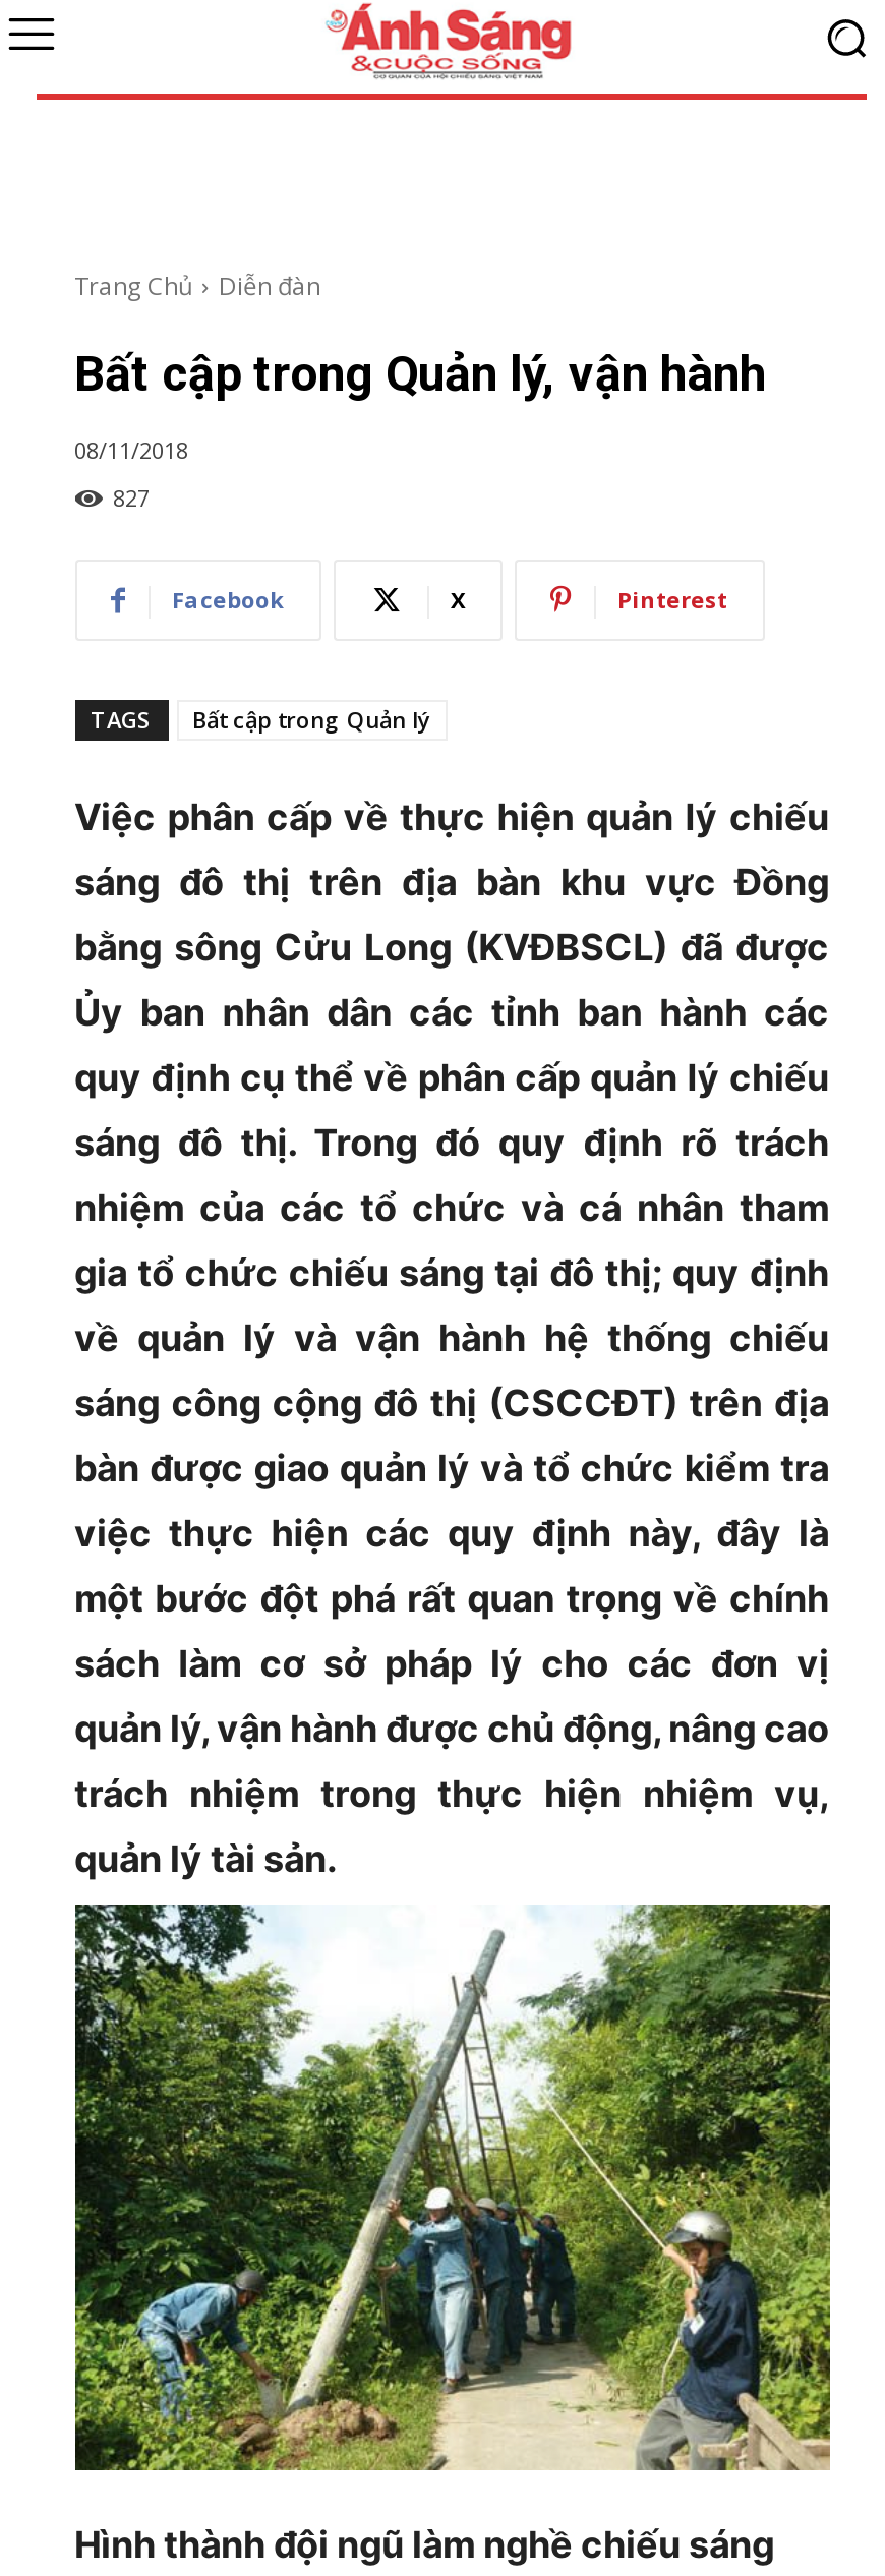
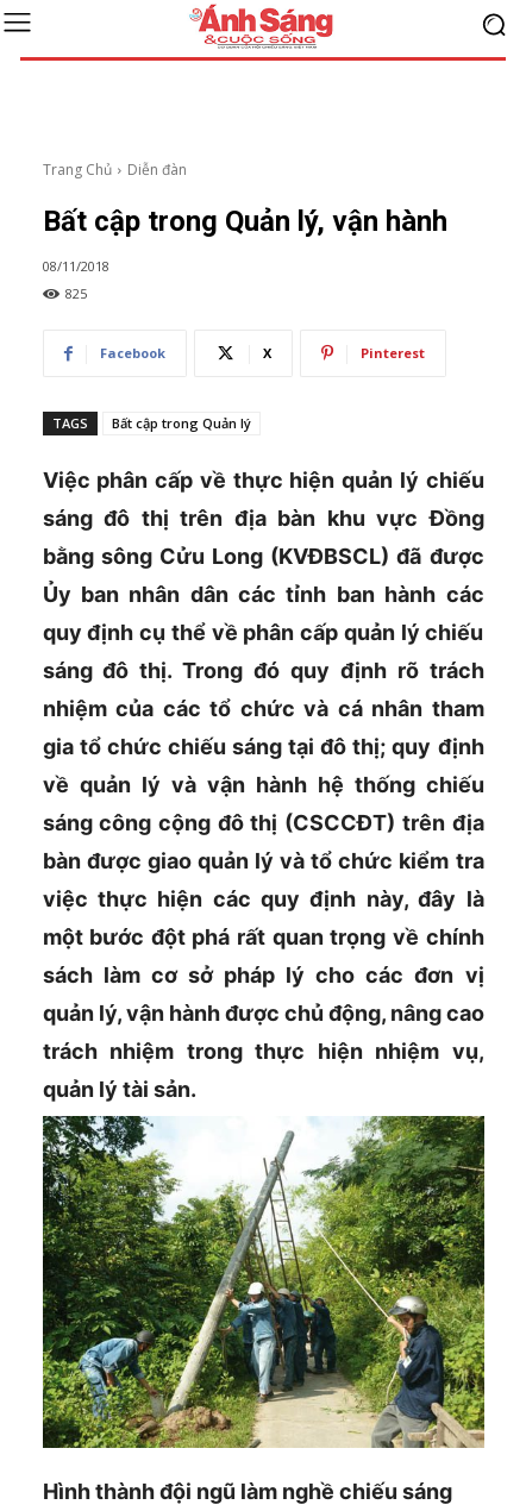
- 827
+ 825
